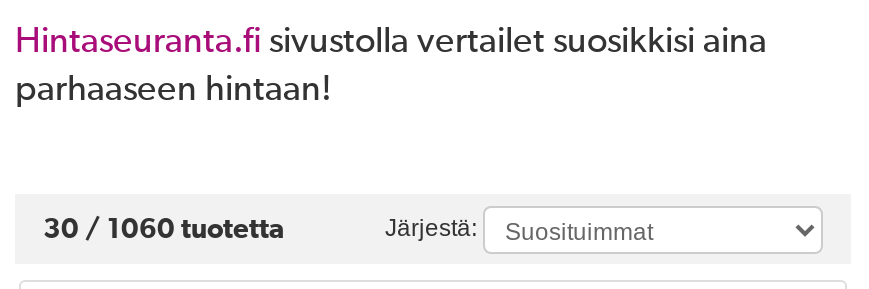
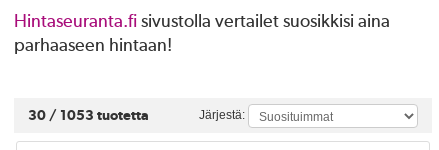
- 30 / 1060 tuotetta
+ 30 / 1053 tuotetta
